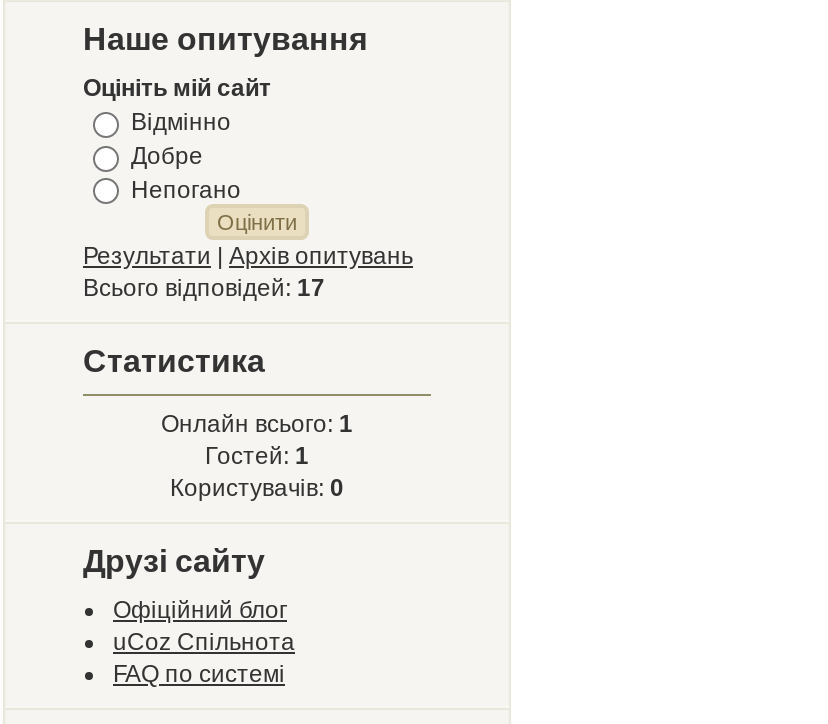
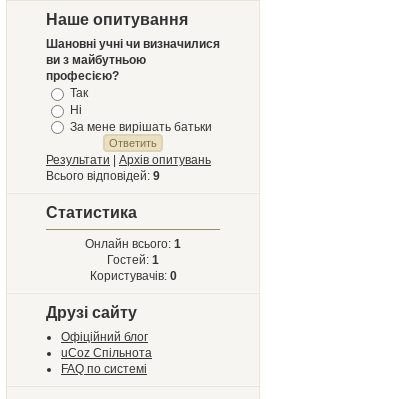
- Оцініть мій сайт
- Відмінно
- Добре
- Непогано
+ Шановні учні чи визначилися
+ ви з майбутньою
+ професією?
+ Так
+ Ні
+ За мене вирішать батьки

- Всього відповідей: 17
+ Всього відповідей: 9
